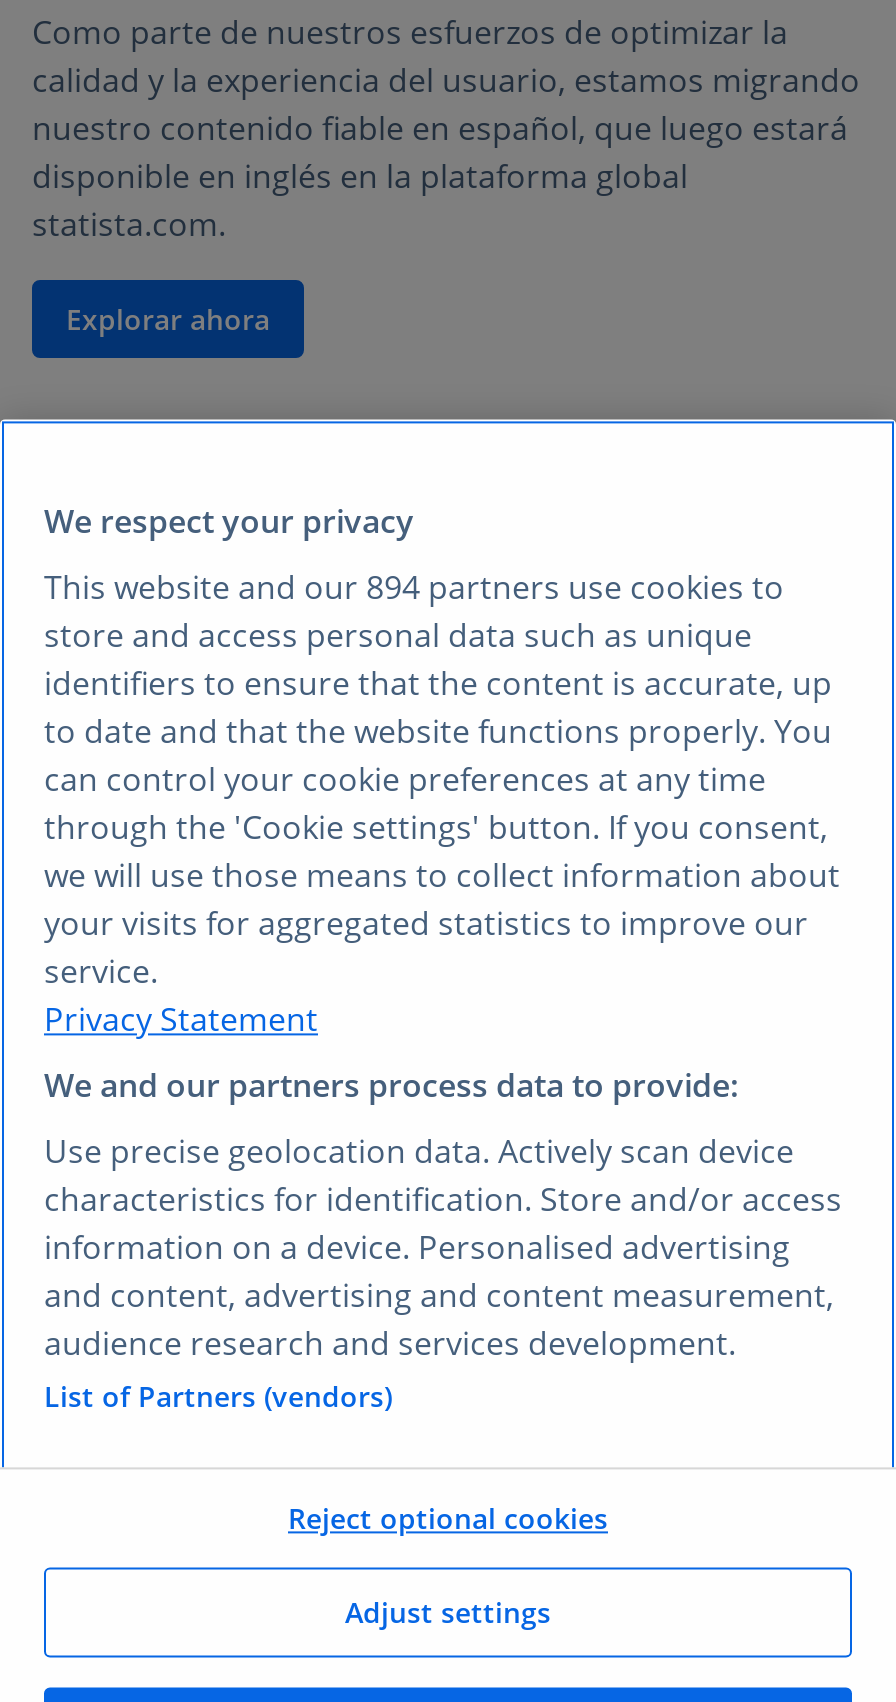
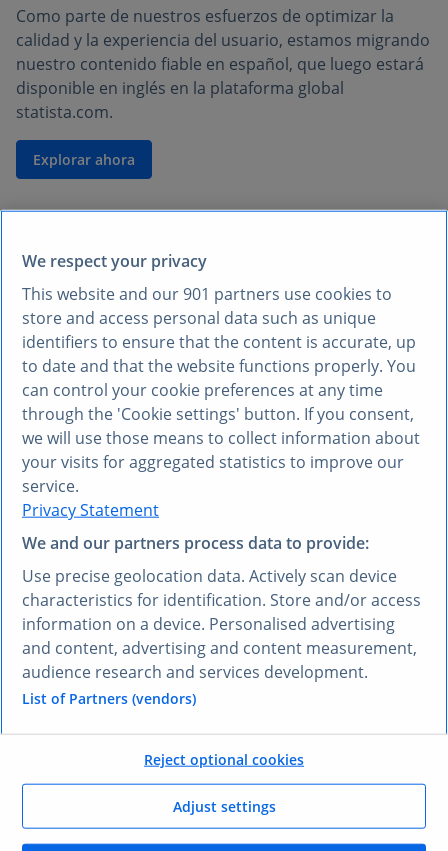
- This website and our 894 partners use cookies to
+ This website and our 901 partners use cookies to
